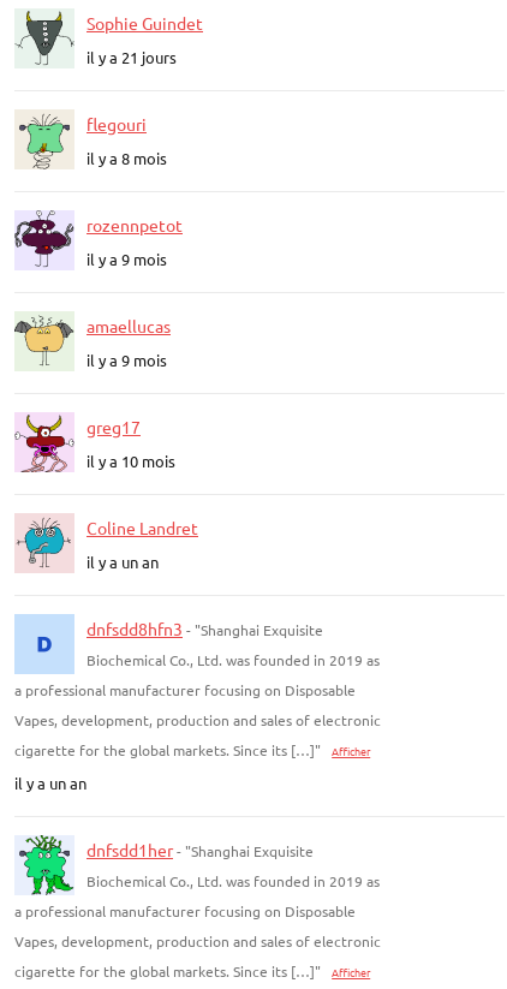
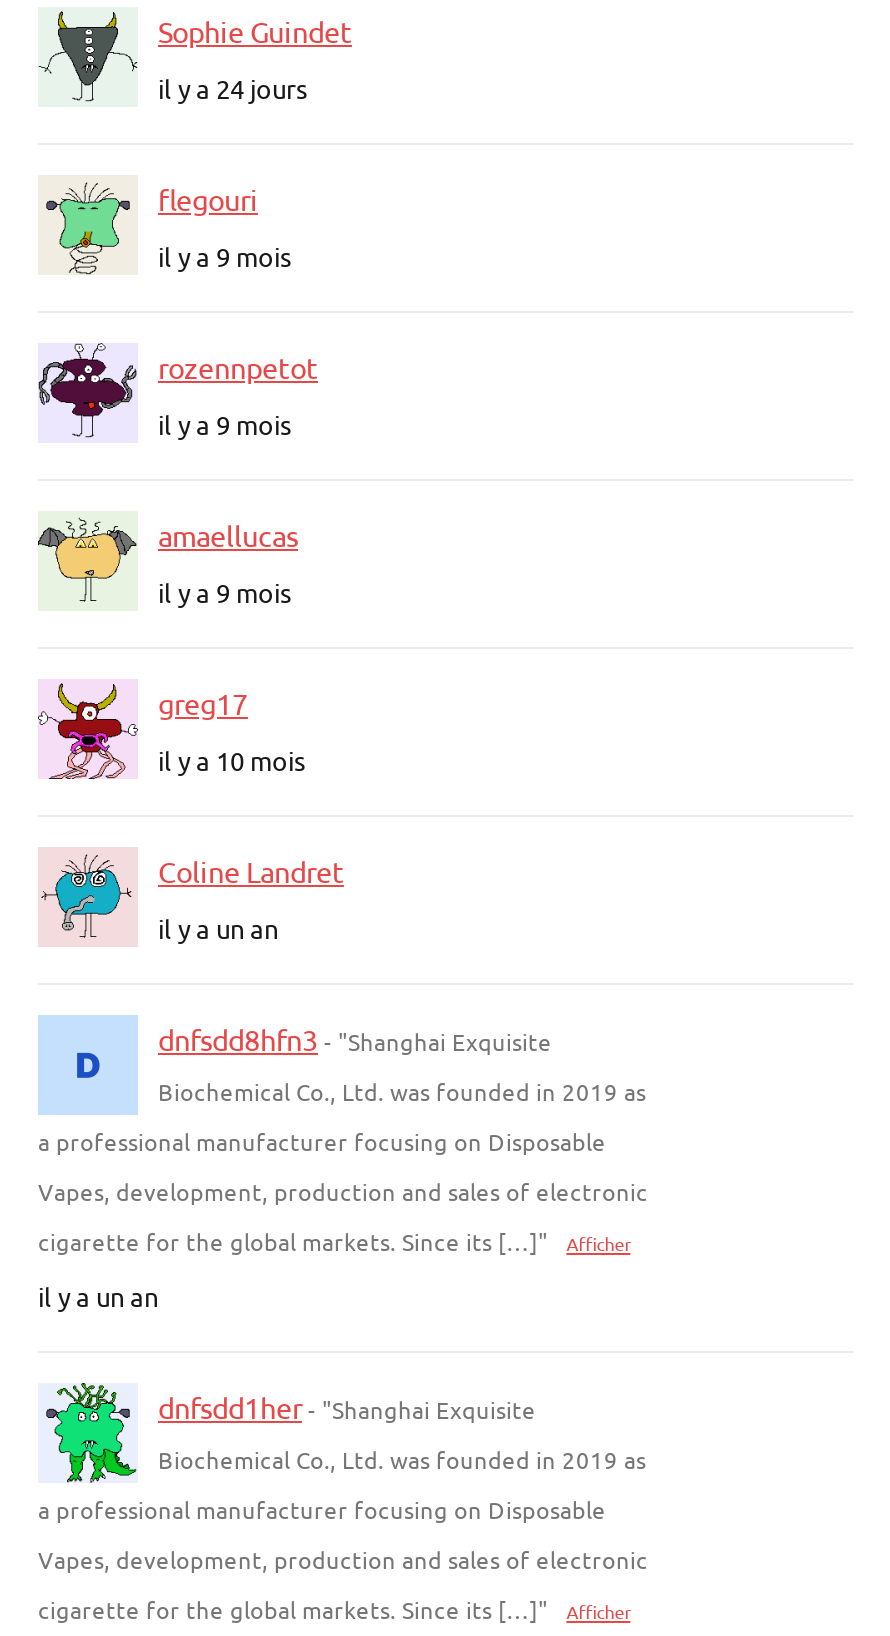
- il y a 21 jours
+ il y a 24 jours

- il y a 8 mois
+ il y a 9 mois
